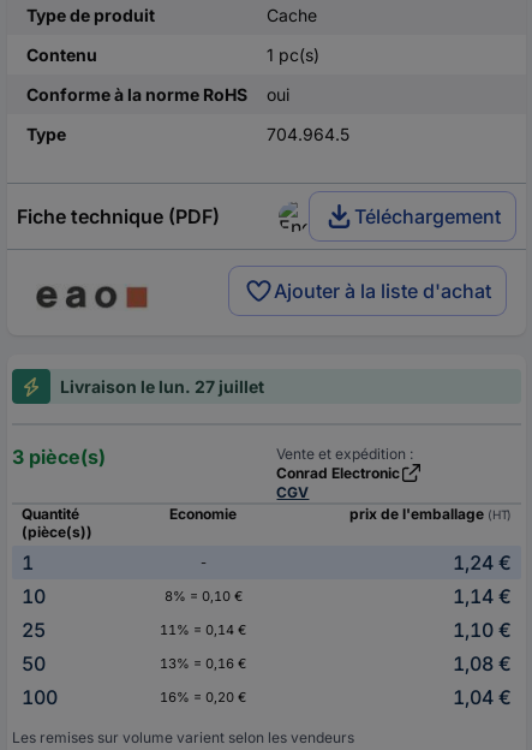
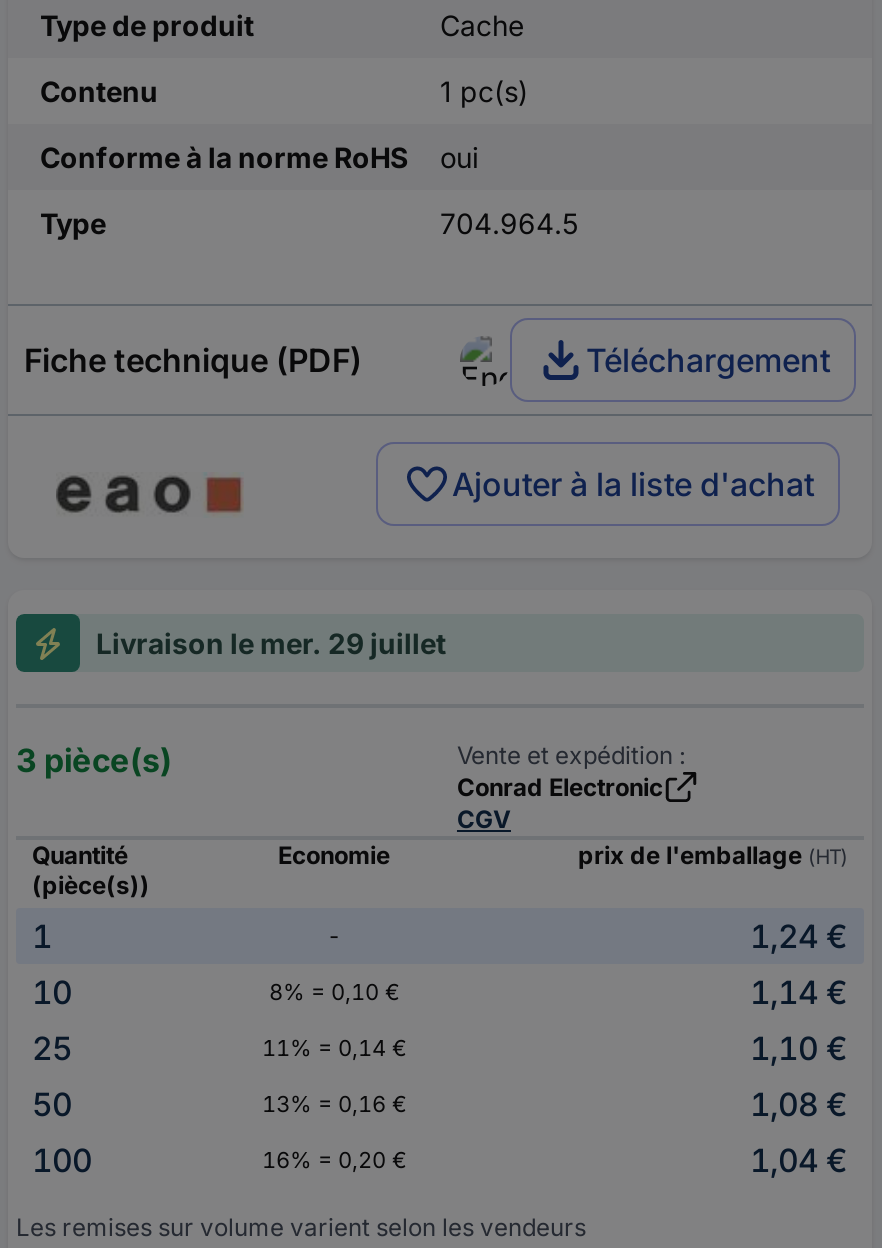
- Livraison le lun. 27 juillet
+ Livraison le mer. 29 juillet
